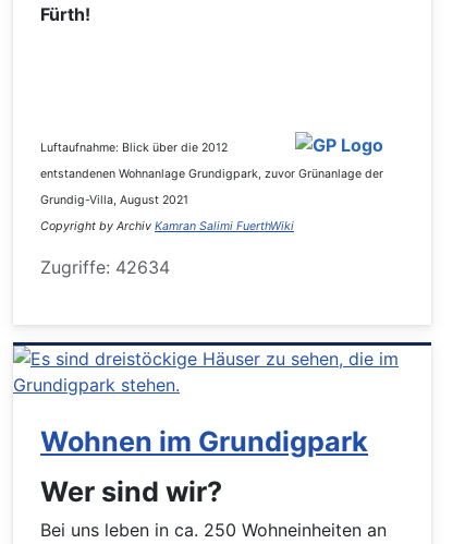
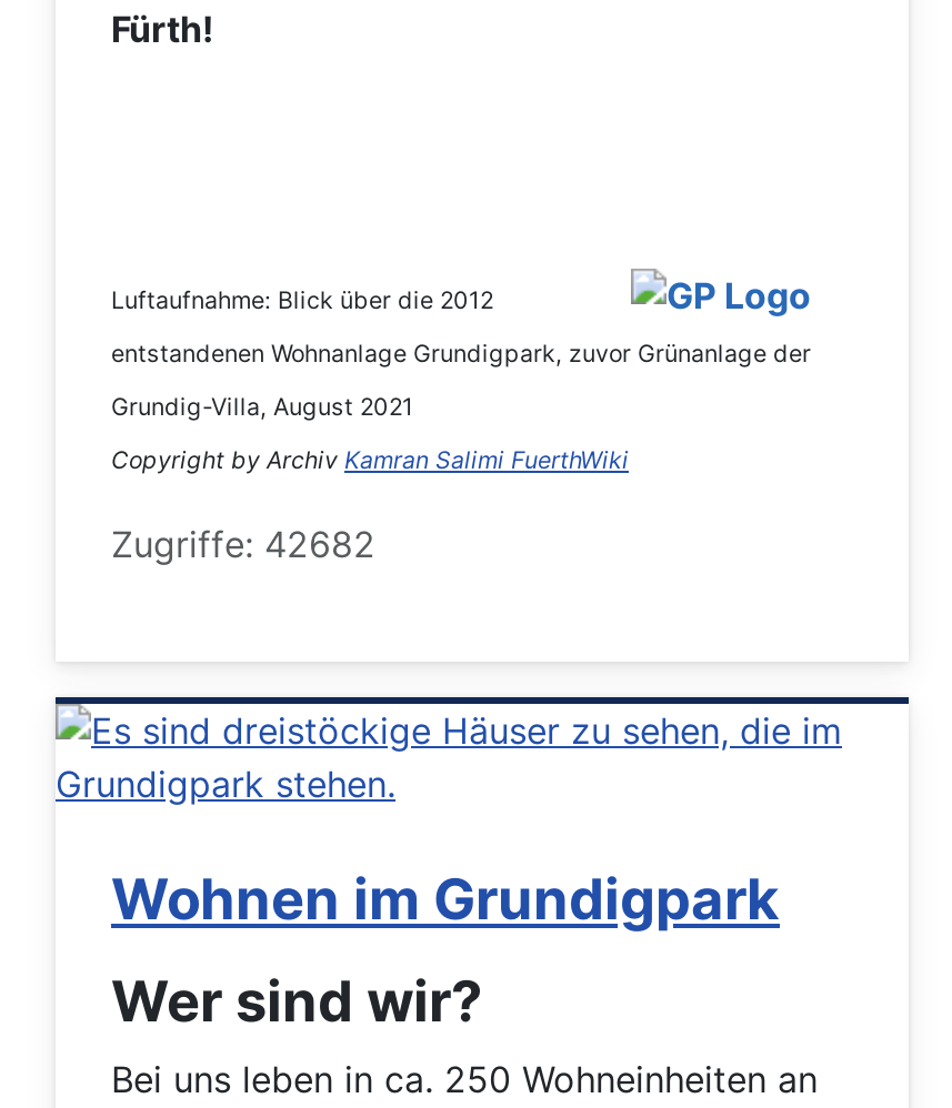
- Zugriffe: 42634
+ Zugriffe: 42682
